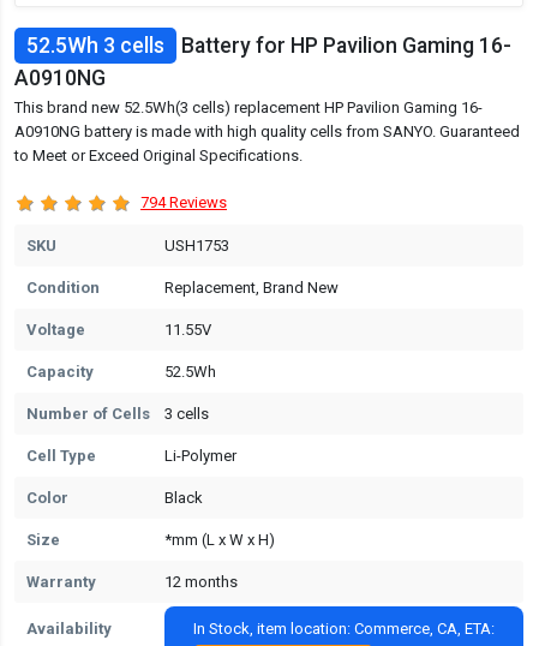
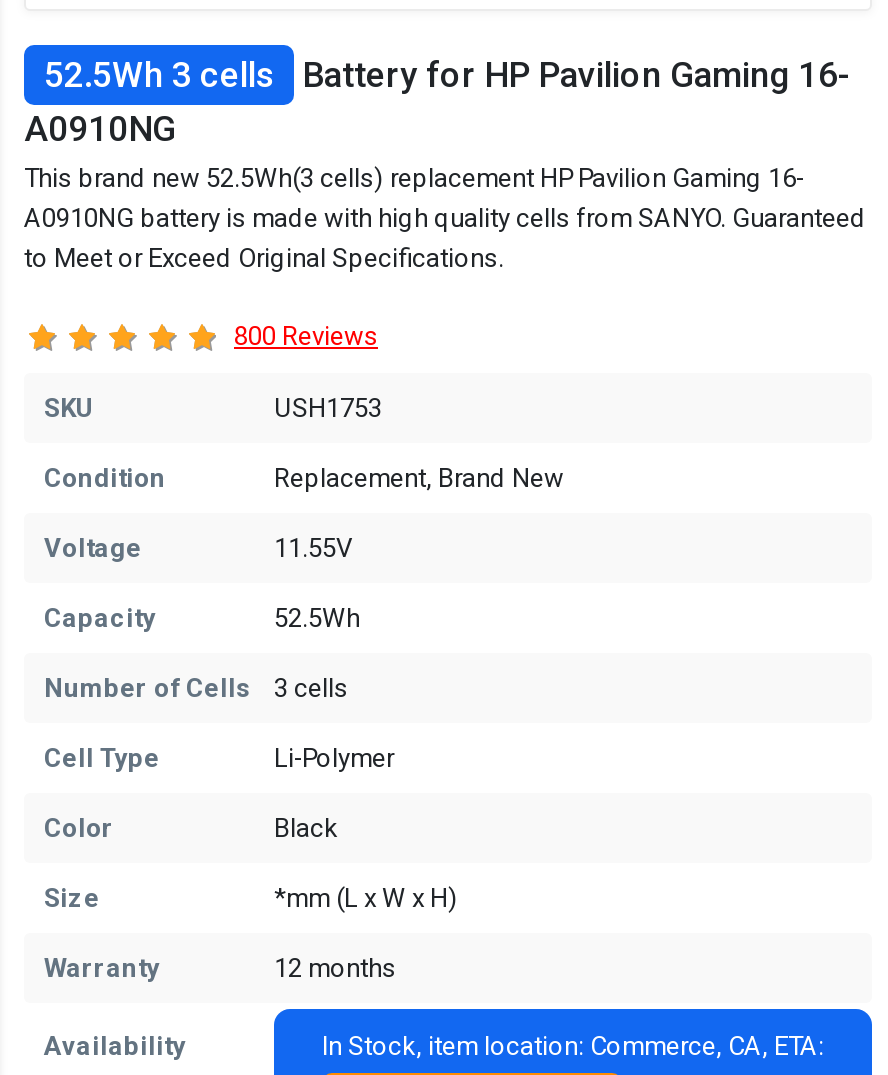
- 794 Reviews
+ 800 Reviews
